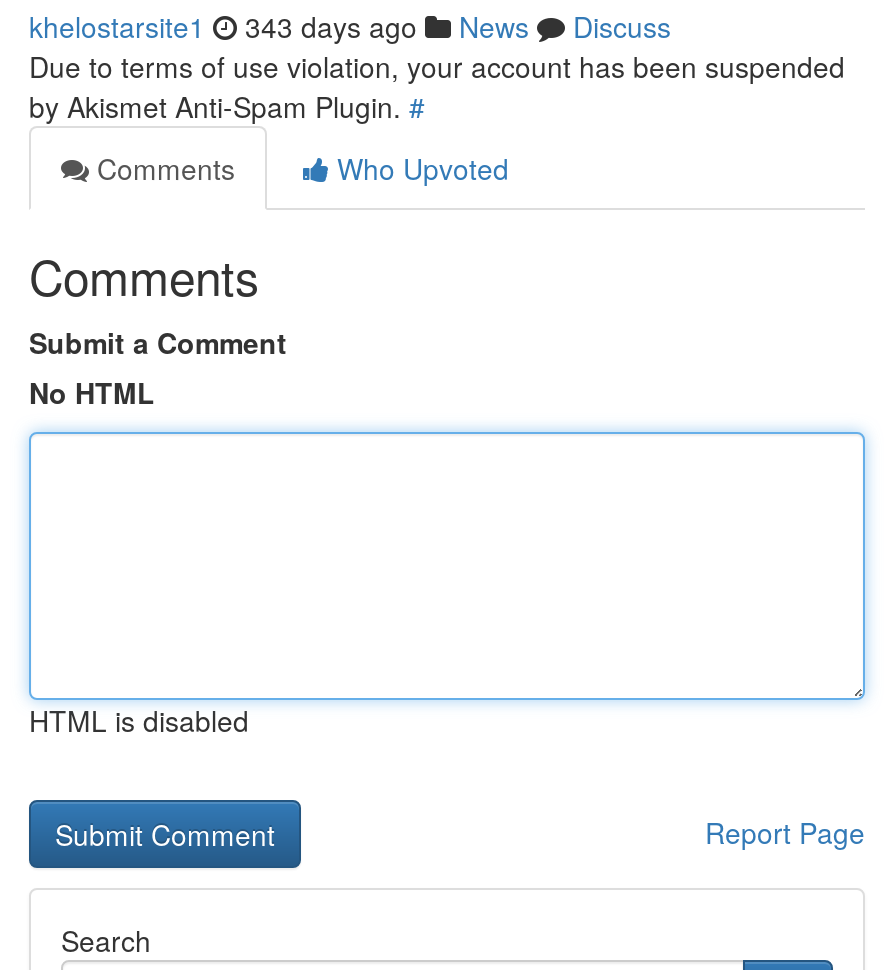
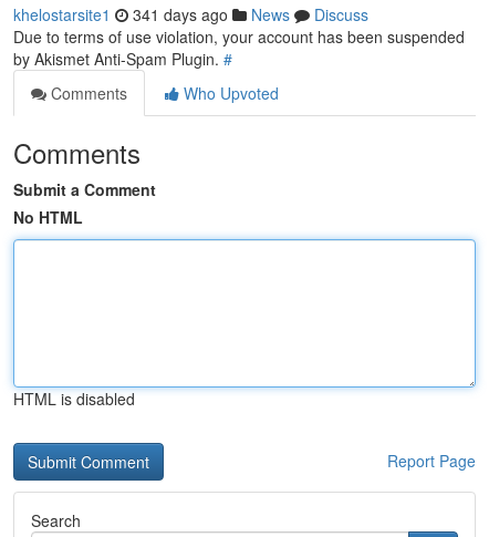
- khelostarsite1 343 days ago News Discuss
+ khelostarsite1 341 days ago News Discuss
